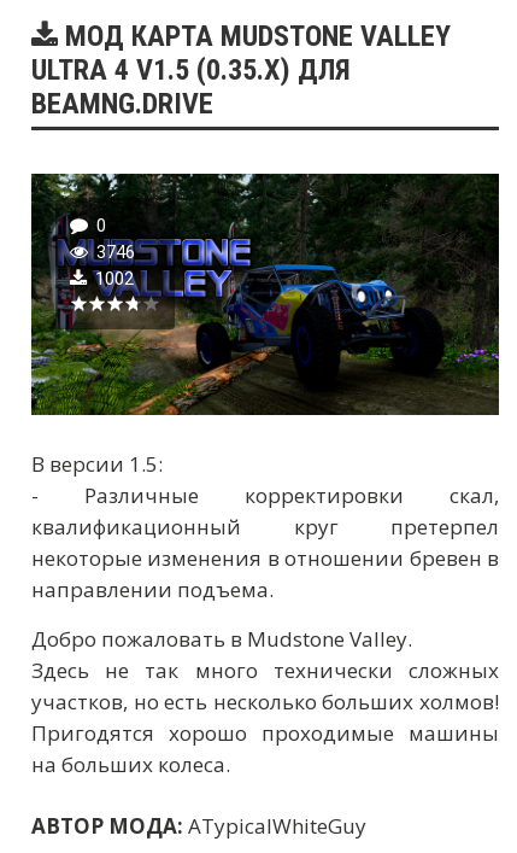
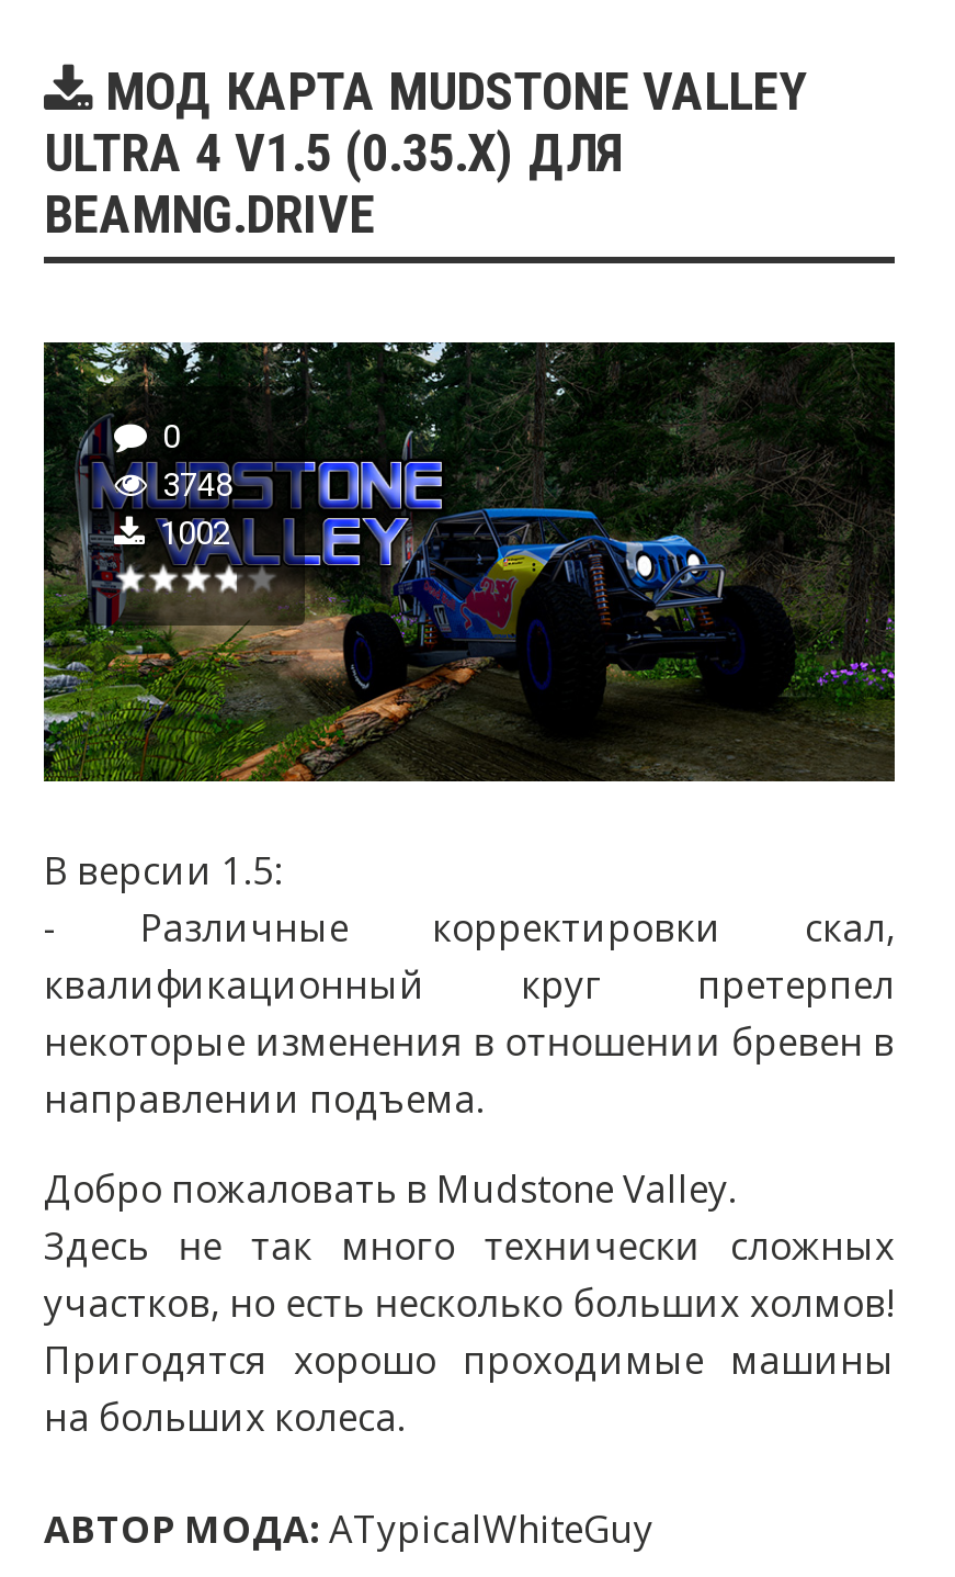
- 3746
+ 3748
